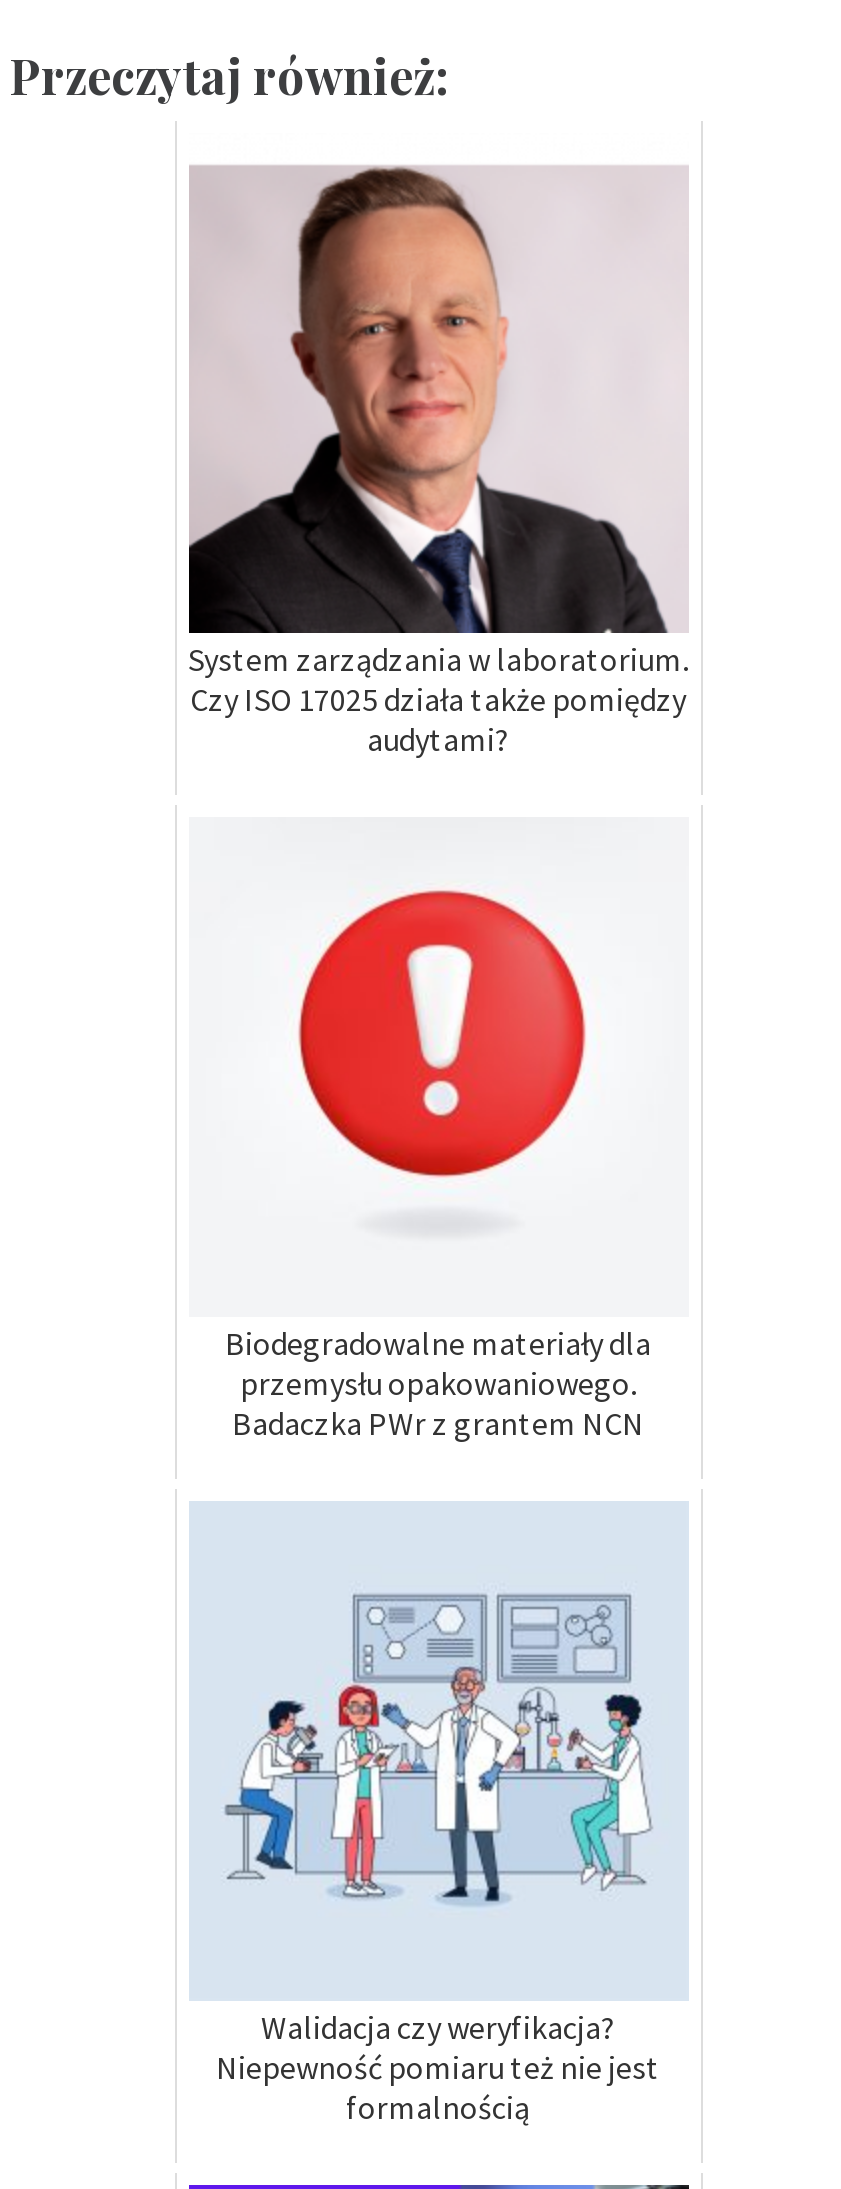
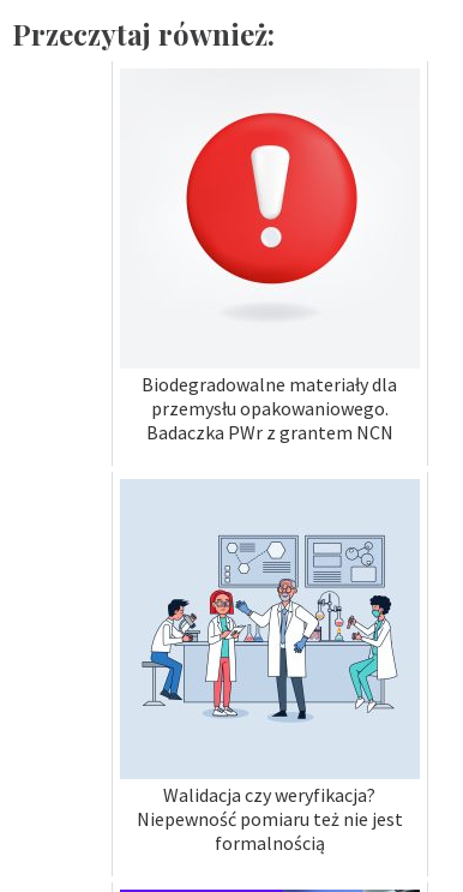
- [image]
- System zarządzania w laboratorium.
- Czy ISO 17025 działa także pomiędzy
- audytami?
